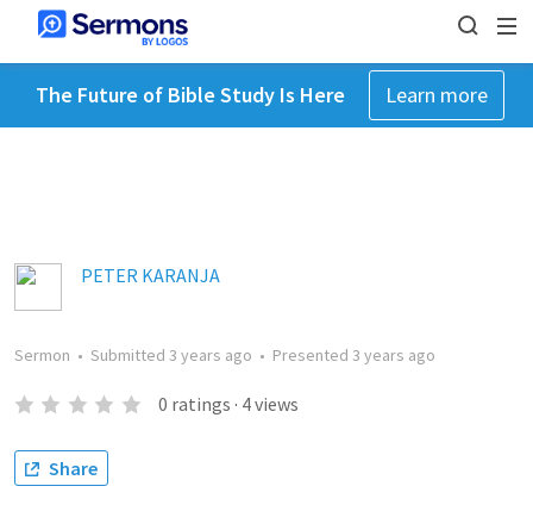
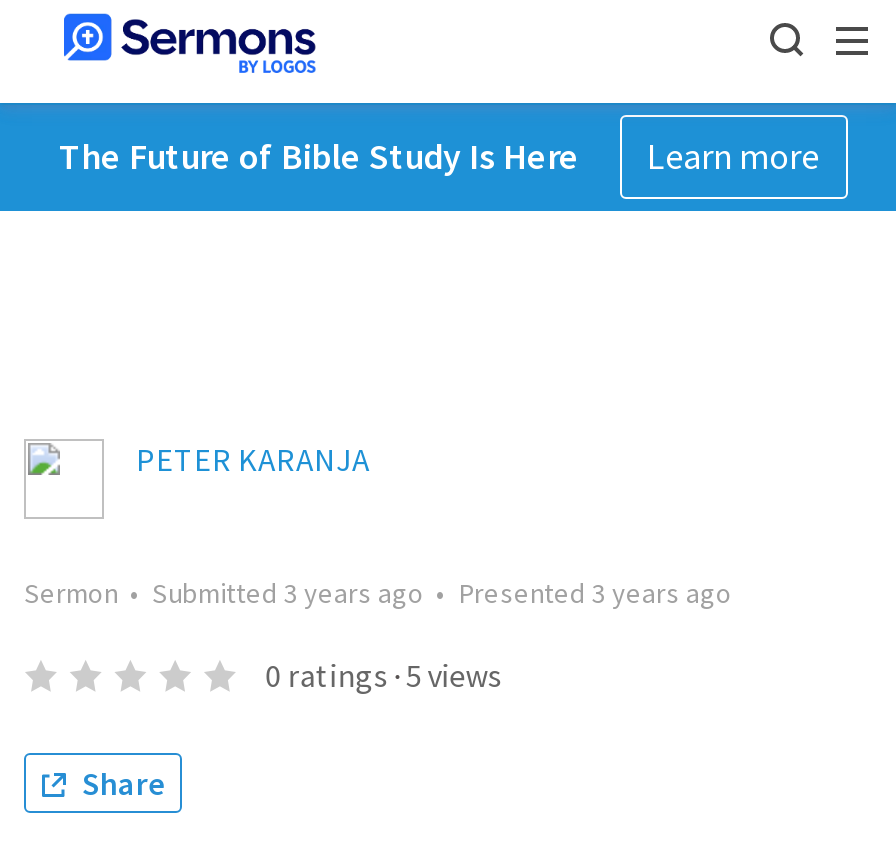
- 0 ratings · 4 views
+ 0 ratings · 5 views
